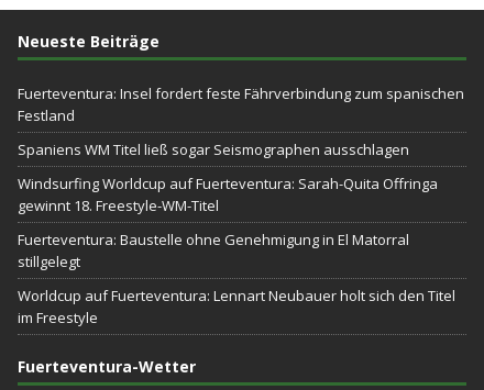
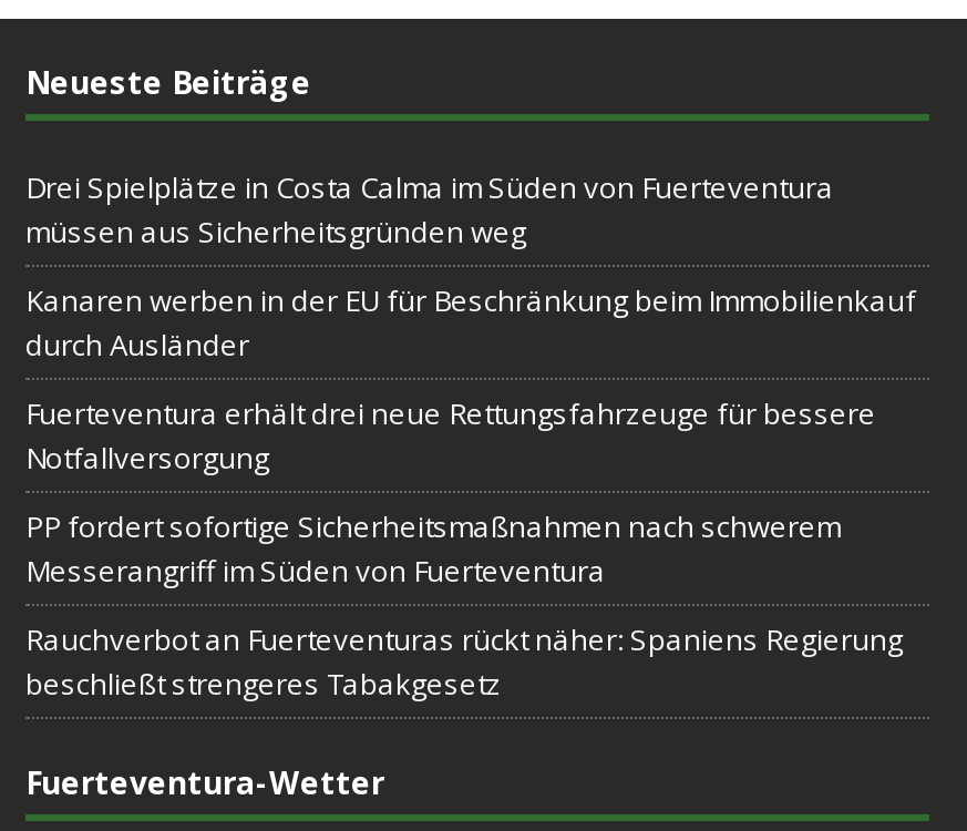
- Fuerteventura: Insel fordert feste Fährverbindung zum spanischen
- Festland
+ Drei Spielplätze in Costa Calma im Süden von Fuerteventura
+ müssen aus Sicherheitsgründen weg

- Spaniens WM Titel ließ sogar Seismographen ausschlagen
+ Kanaren werben in der EU für Beschränkung beim Immobilienkauf
+ durch Ausländer

- Windsurfing Worldcup auf Fuerteventura: Sarah-Quita Offringa
- gewinnt 18. Freestyle-WM-Titel
+ Fuerteventura erhält drei neue Rettungsfahrzeuge für bessere
+ Notfallversorgung

- Fuerteventura: Baustelle ohne Genehmigung in El Matorral
- stillgelegt
+ PP fordert sofortige Sicherheitsmaßnahmen nach schwerem
+ Messerangriff im Süden von Fuerteventura

- Worldcup auf Fuerteventura: Lennart Neubauer holt sich den Titel
- im Freestyle
+ Rauchverbot an Fuerteventuras rückt näher: Spaniens Regierung
+ beschließt strengeres Tabakgesetz
